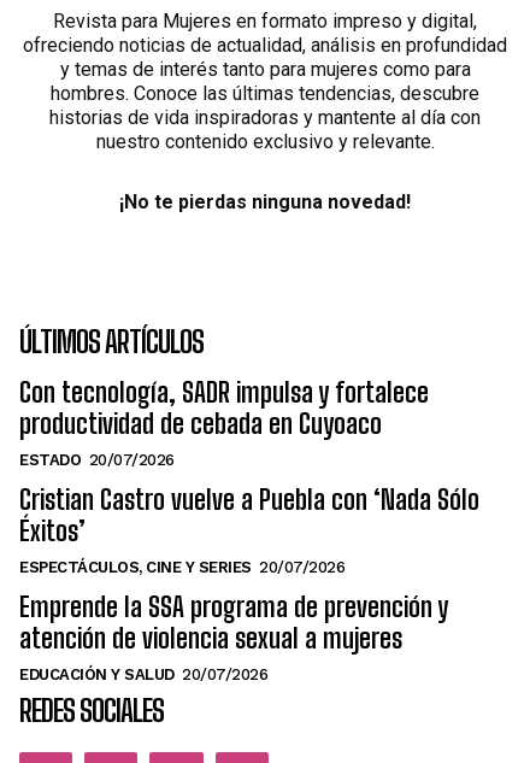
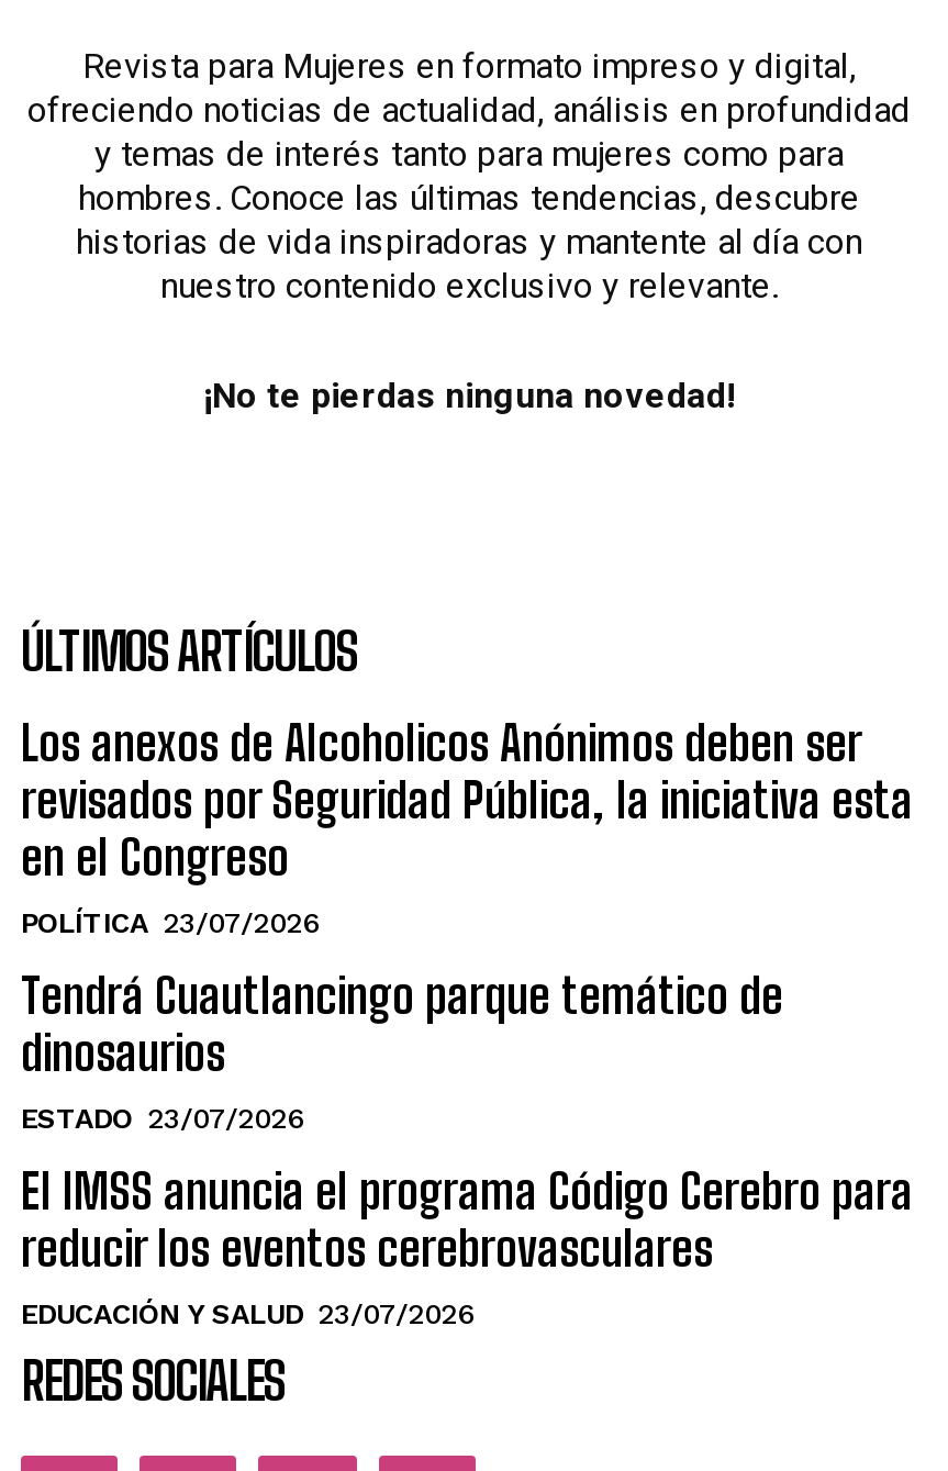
- Con tecnología, SADR impulsa y fortalece
- productividad de cebada en Cuyoaco
- ESTADO 20/07/2026
- Cristian Castro vuelve a Puebla con ‘Nada Sólo
- Éxitos’
- ESPECTÁCULOS, CINE Y SERIES 20/07/2026
- Emprende la SSA programa de prevención y
- atención de violencia sexual a mujeres
- EDUCACIÓN Y SALUD 20/07/2026
+ Los anexos de Alcoholicos Anónimos deben ser
+ revisados por Seguridad Pública, la iniciativa esta
+ en el Congreso
+ POLÍTICA 23/07/2026
+ Tendrá Cuautlancingo parque temático de
+ dinosaurios
+ ESTADO 23/07/2026
+ El IMSS anuncia el programa Código Cerebro para
+ reducir los eventos cerebrovasculares
+ EDUCACIÓN Y SALUD 23/07/2026
